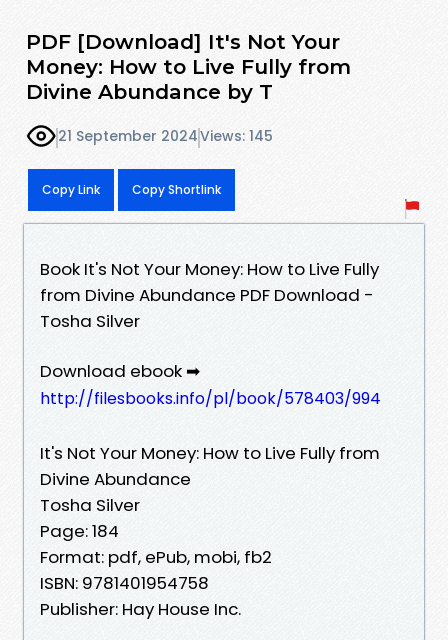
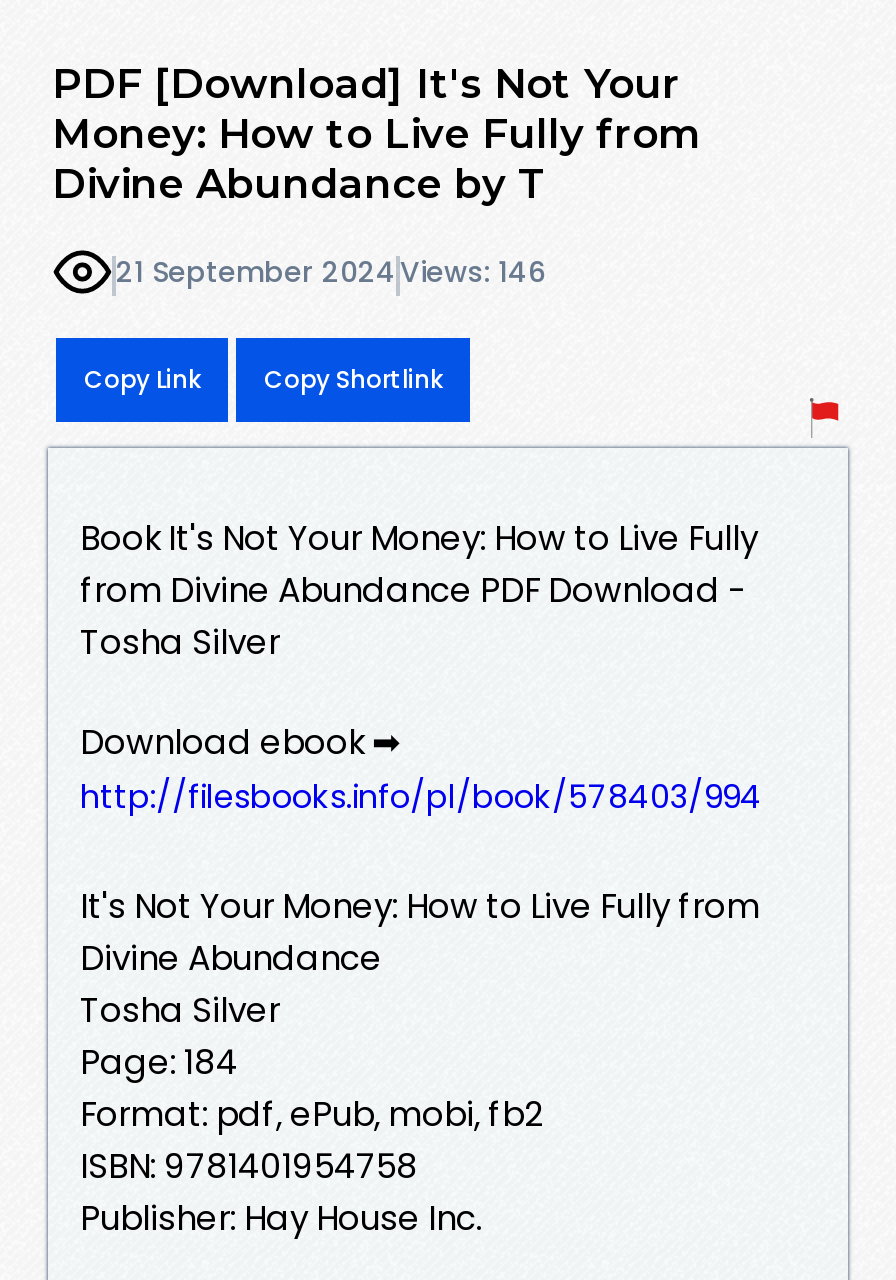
- 21 September 2024 Views: 145
+ 21 September 2024 Views: 146
